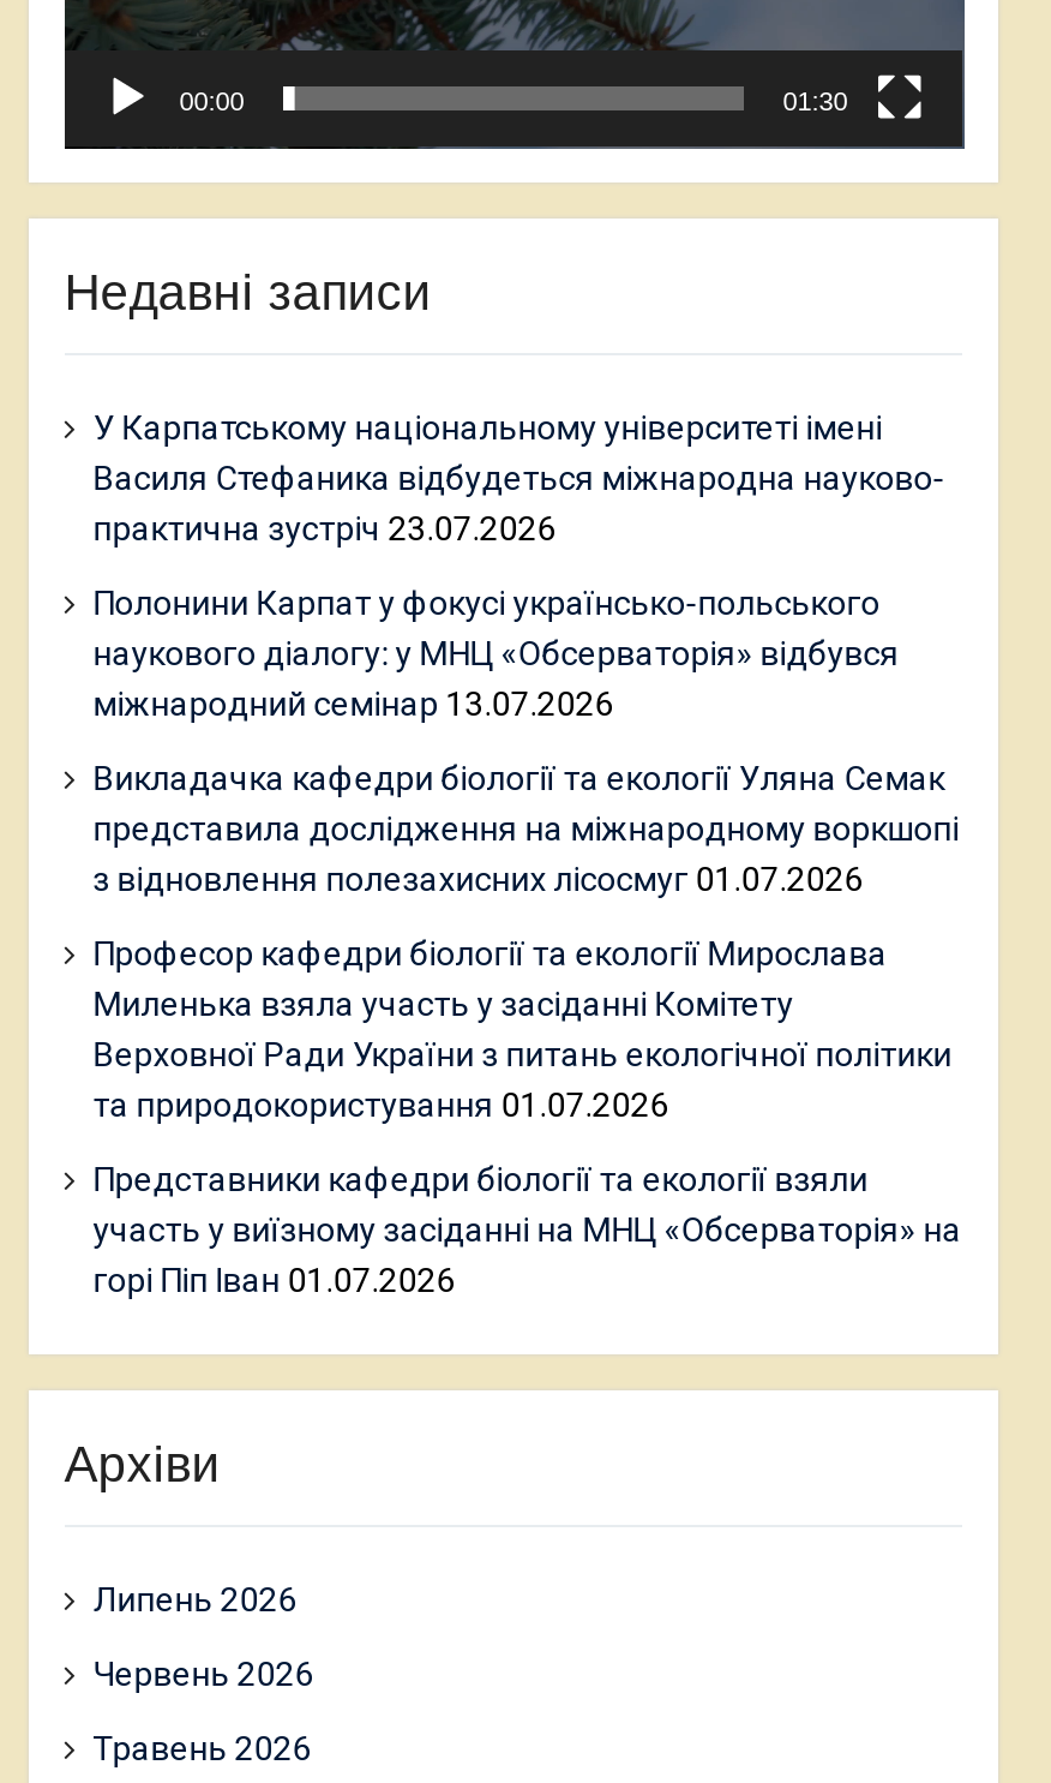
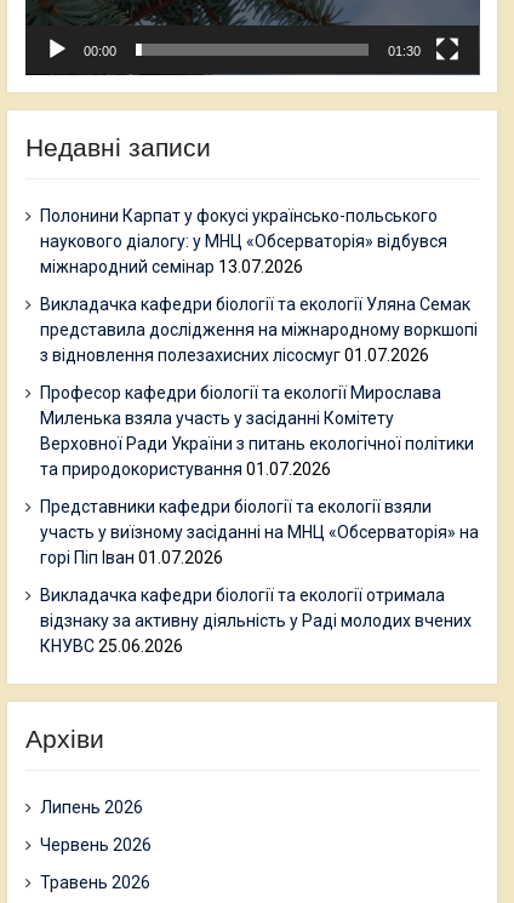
- У Карпатському національному університеті імені
- Василя Стефаника відбудеться міжнародна науково-
- практична зустріч 23.07.2026

moved up: Полонини Карпат у фокусі українсько-польського | наукового діалогу: у МНЦ «Обсерваторія» відбувся | міжнародний семінар 13.07.2026 | ... | участь у виїзному засіданні на МНЦ «Обсерваторія» на | горі Піп Іван 01.07.2026

+ Викладачка кафедри біології та екології отримала
+ відзнаку за активну діяльність у Раді молодих вчених
+ КНУВС 25.06.2026
